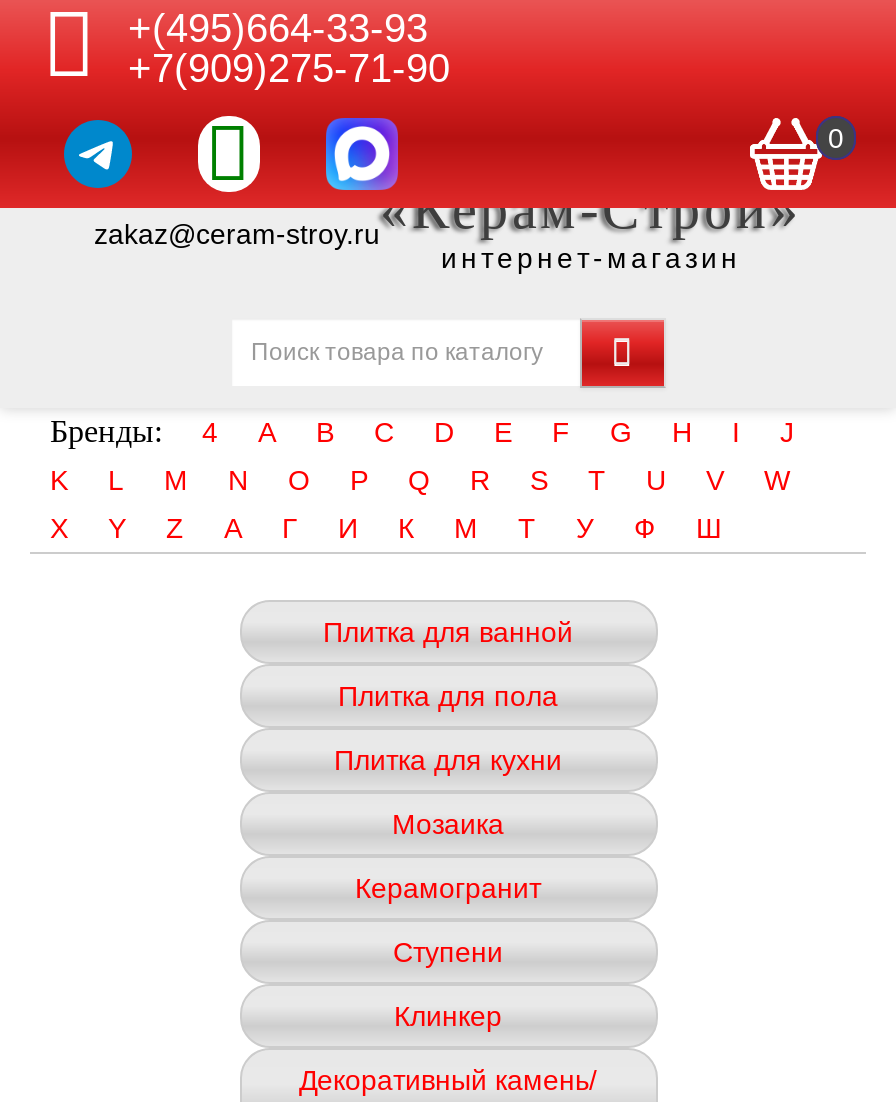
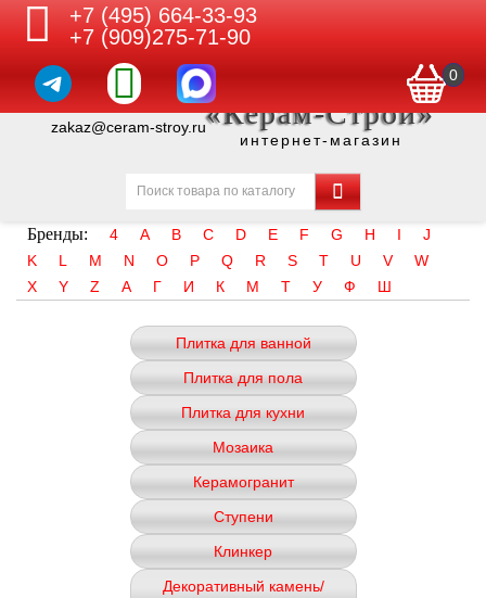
- +(495)664-33-93
- +7(909)275-71-90
+ +7 (495) 664-33-93
+ +7 (909)275-71-90
